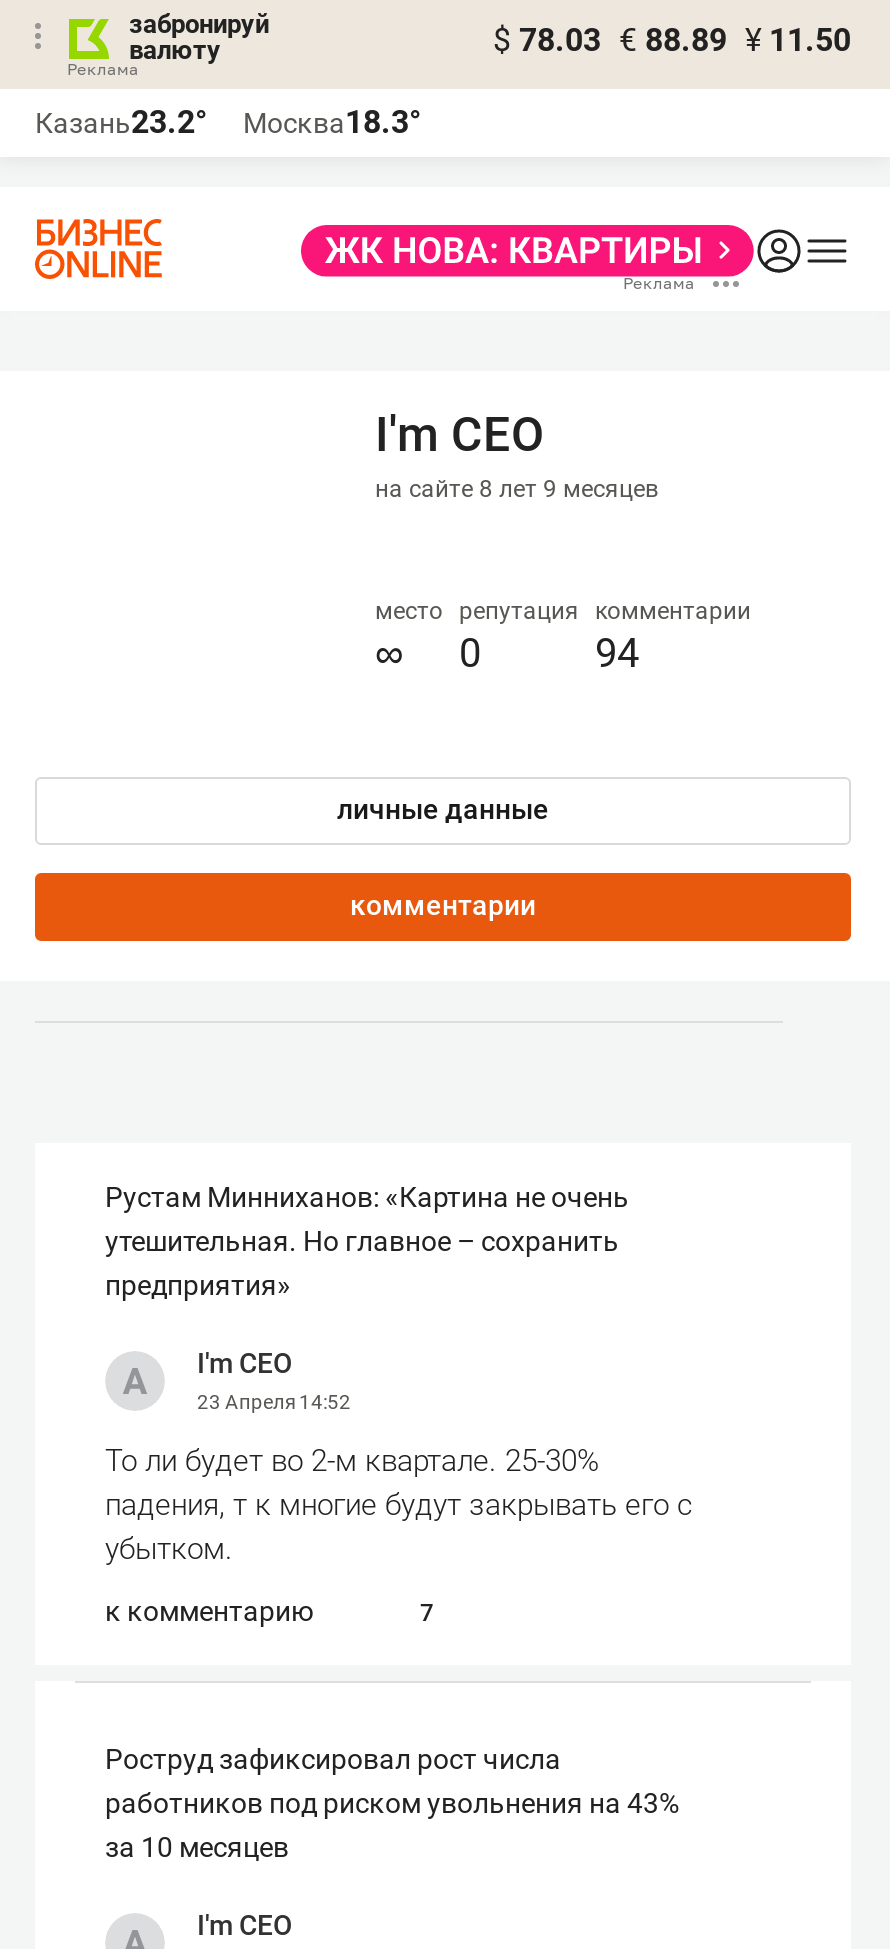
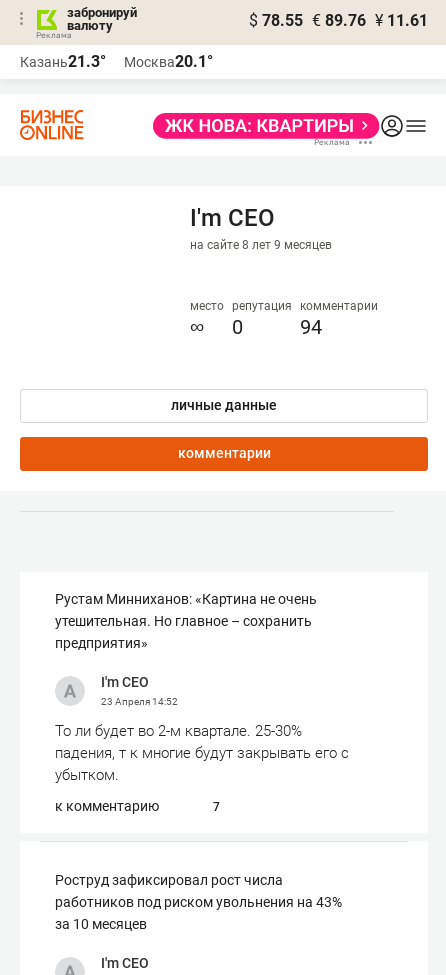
- $ 78.03 € 88.89 ¥ 11.50
+ $ 78.55 € 89.76 ¥ 11.61

- Казань23.2°
+ Казань21.3°

- Москва18.3°
+ Москва20.1°
